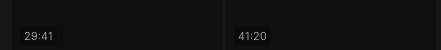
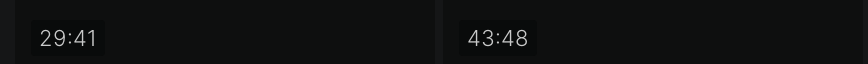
- 41:20
+ 43:48
